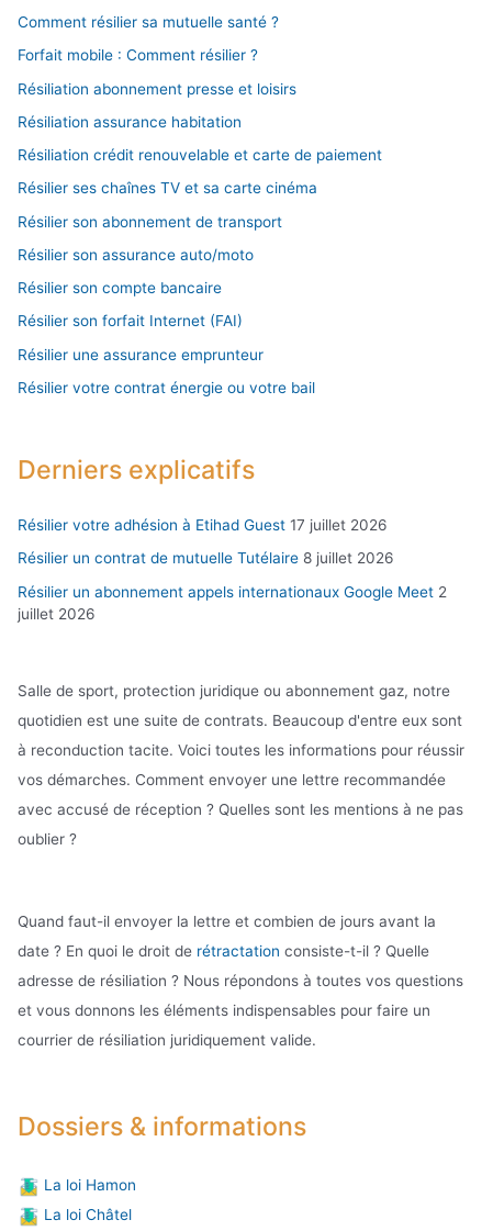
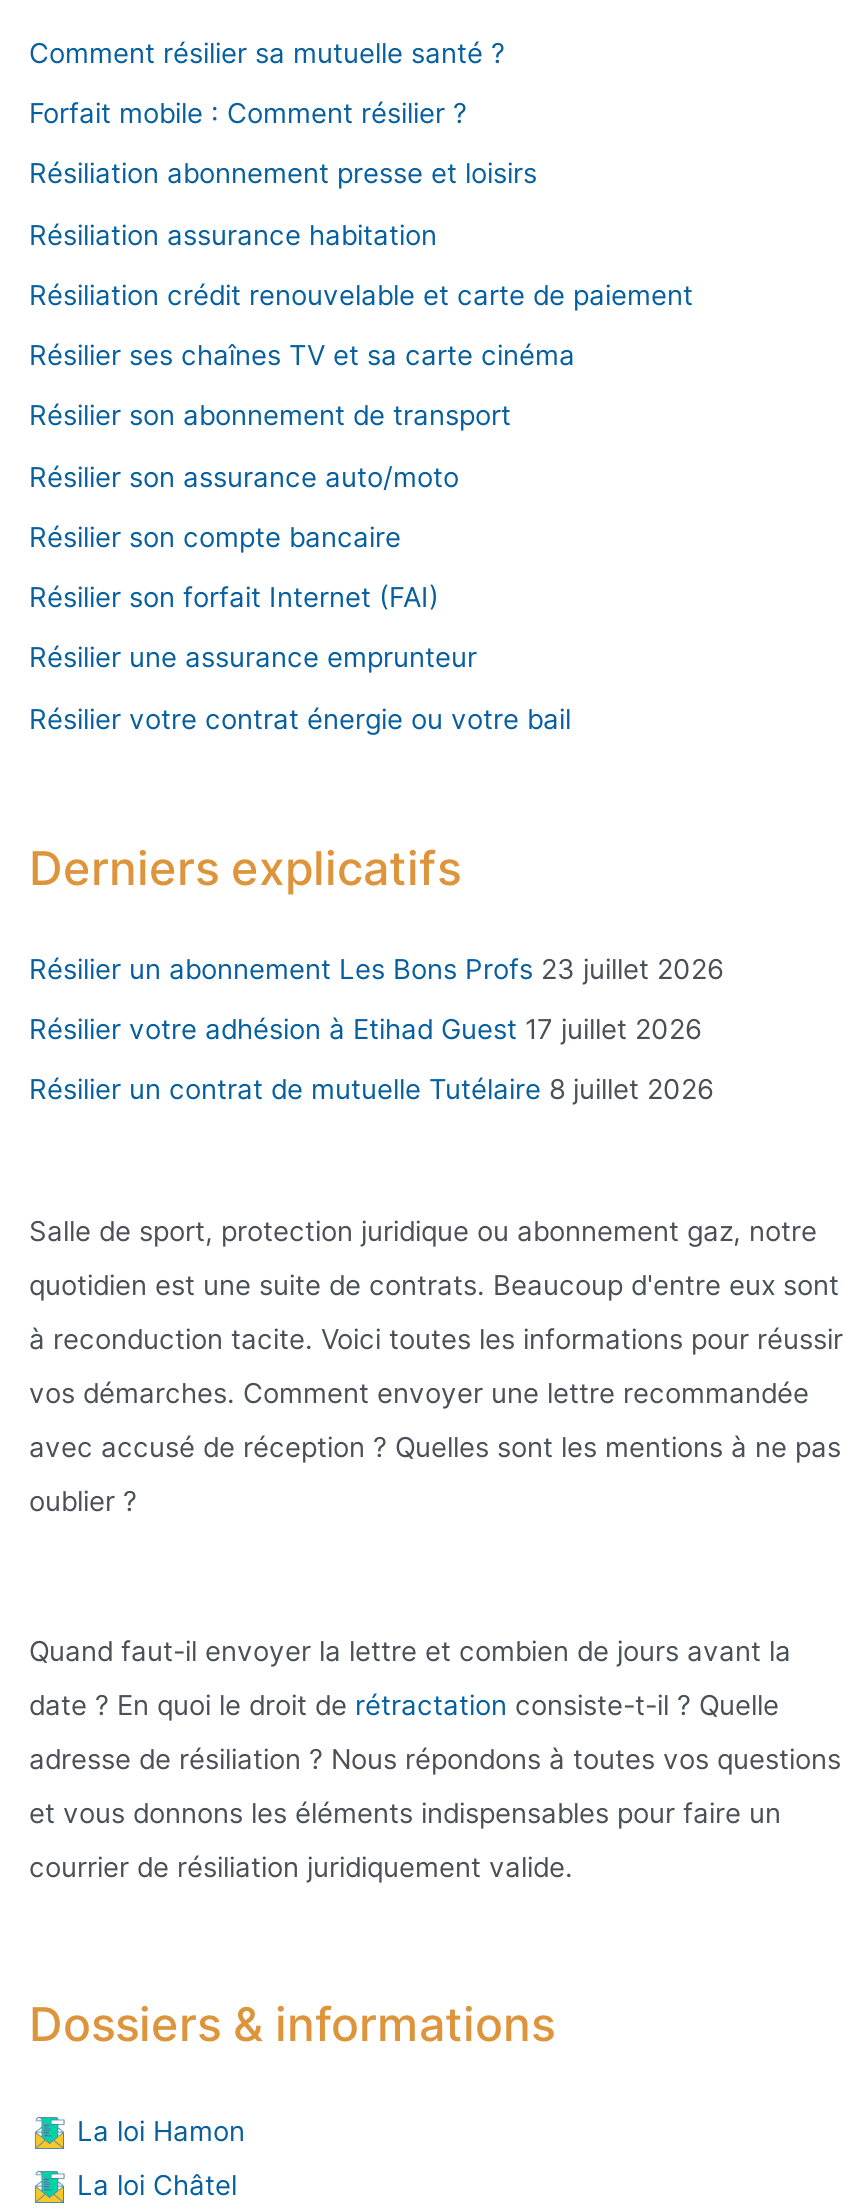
+ Résilier un abonnement Les Bons Profs 23 juillet 2026

moved down: Résilier votre adhésion à Etihad Guest 17 juillet 2026 | Résilier un contrat de mutuelle Tutélaire 8 juillet 2026

- Résilier un abonnement appels internationaux Google Meet 2
- juillet 2026
